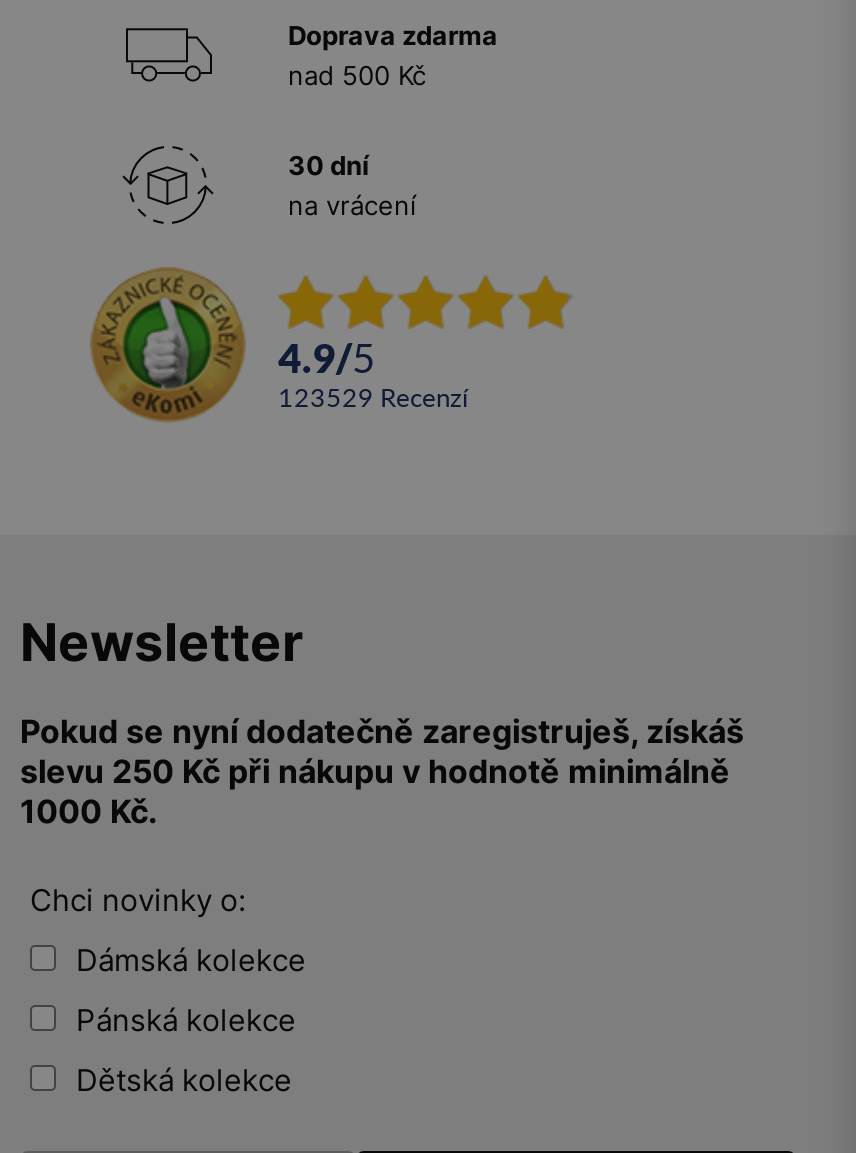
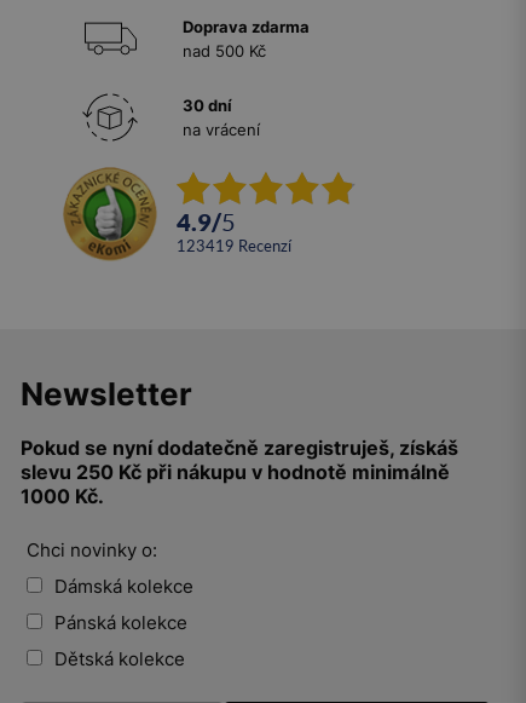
- 123529 recenzí
+ 123419 recenzí
